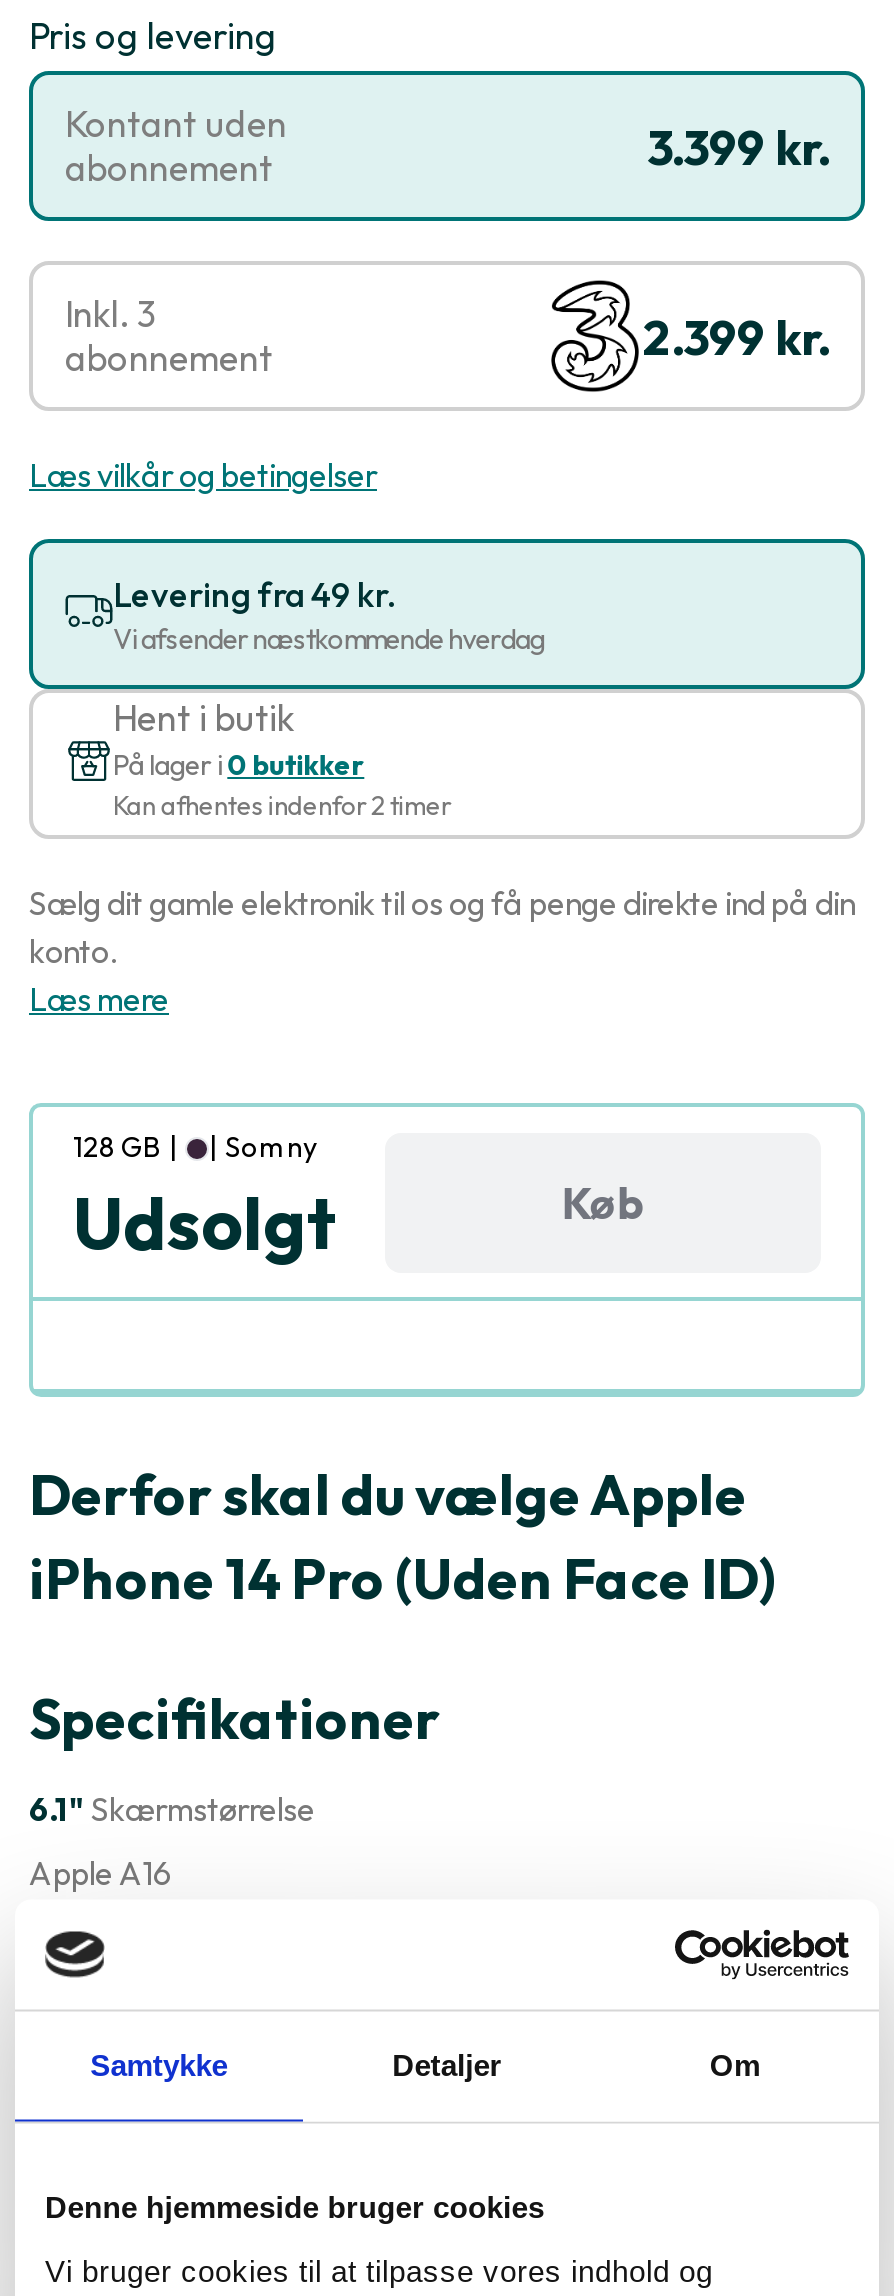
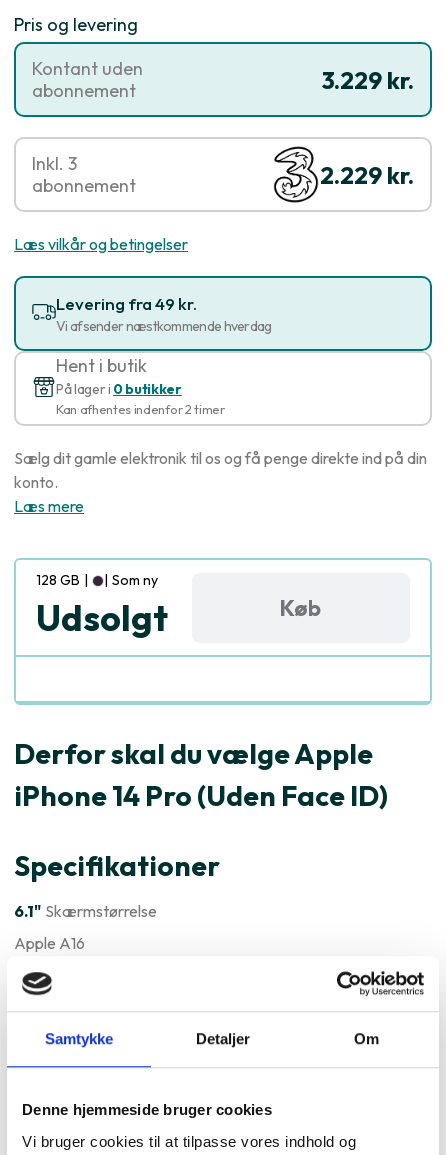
- 3.399 kr.
+ 3.229 kr.

- 2.399 kr.
+ 2.229 kr.
